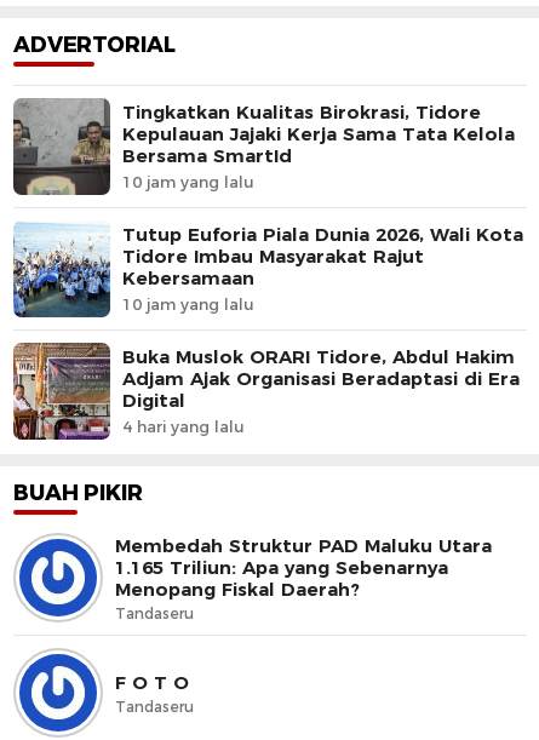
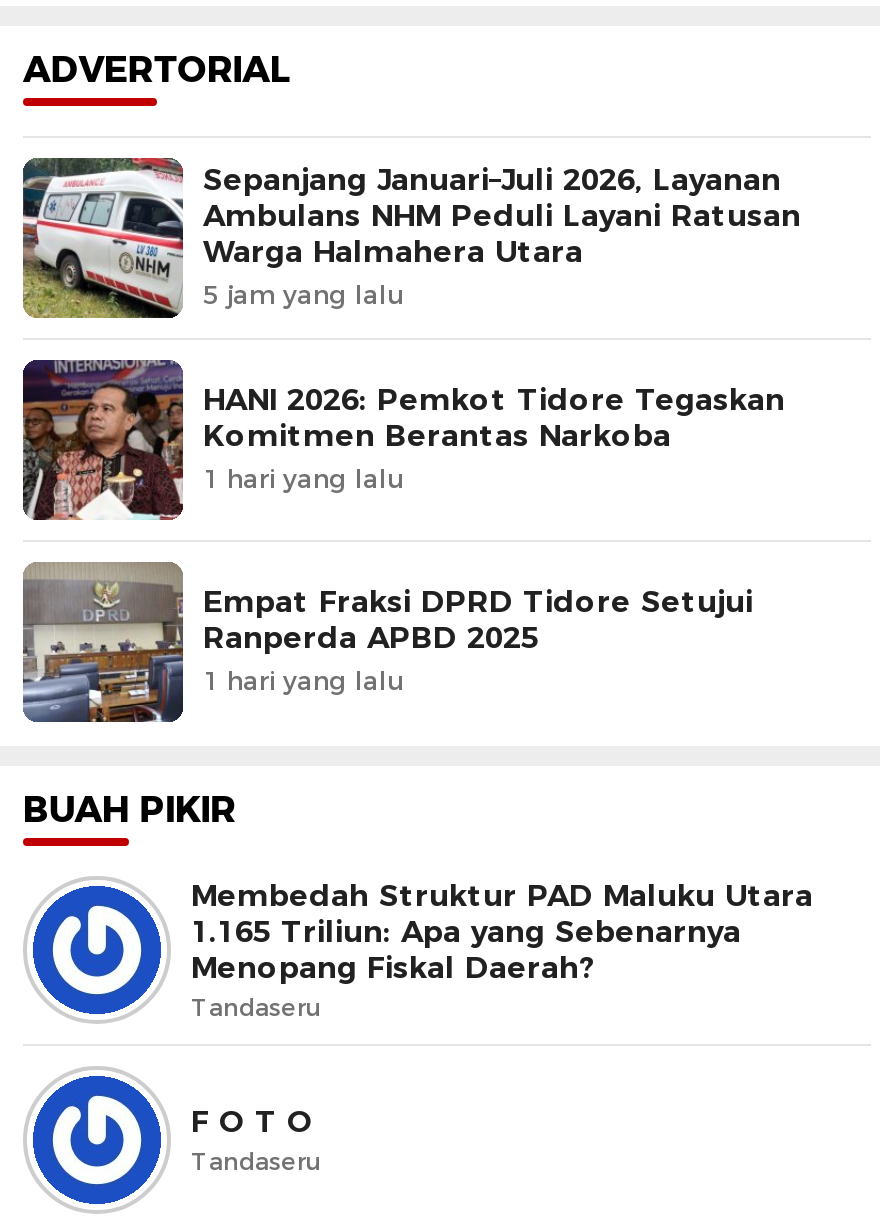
- [image]
- Tingkatkan Kualitas Birokrasi, Tidore
- Kepulauan Jajaki Kerja Sama Tata Kelola
- Bersama SmartId
- 10 jam yang lalu
+ [image]
+ Sepanjang Januari–Juli 2026, Layanan
+ Ambulans NHM Peduli Layani Ratusan
+ Warga Halmahera Utara
+ 5 jam yang lalu

- [image]
- Tutup Euforia Piala Dunia 2026, Wali Kota
- Tidore Imbau Masyarakat Rajut
- Kebersamaan
- 10 jam yang lalu
+ [image]
+ HANI 2026: Pemkot Tidore Tegaskan
+ Komitmen Berantas Narkoba
+ 1 hari yang lalu

- [image]
- Buka Muslok ORARI Tidore, Abdul Hakim
- Adjam Ajak Organisasi Beradaptasi di Era
- Digital
- 4 hari yang lalu
+ [image]
+ Empat Fraksi DPRD Tidore Setujui
+ Ranperda APBD 2025
+ 1 hari yang lalu
